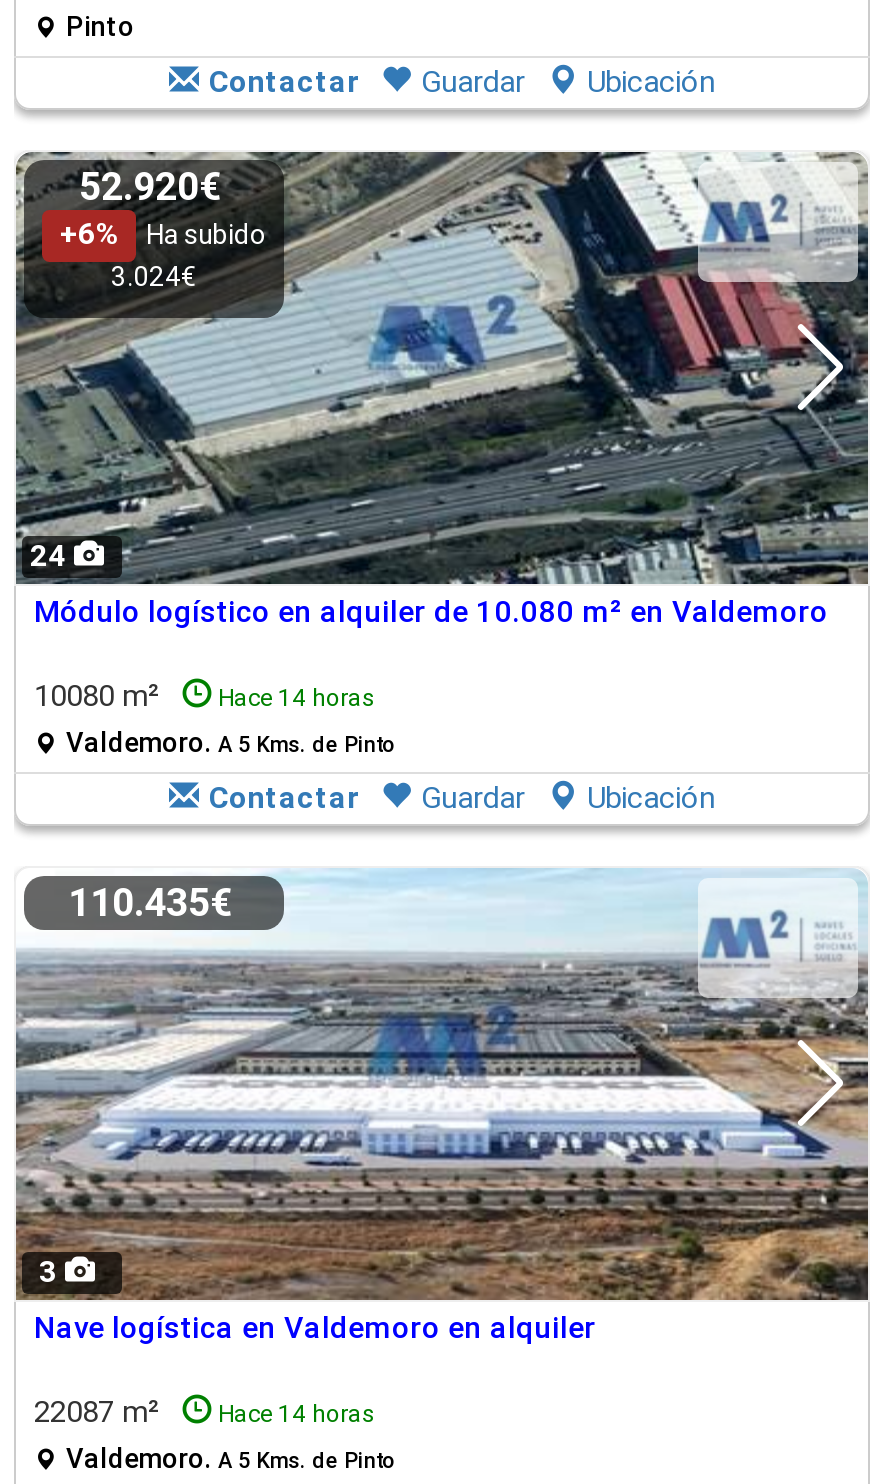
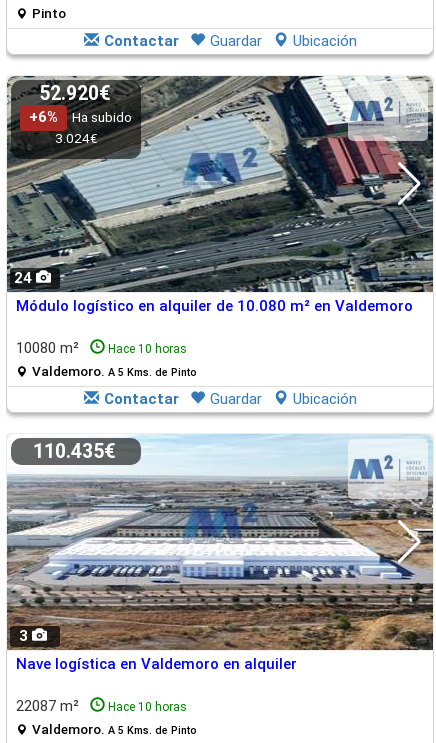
- 10080 m² Hace 14 horas
+ 10080 m² Hace 10 horas

- Hace 14 horas
+ Hace 10 horas
